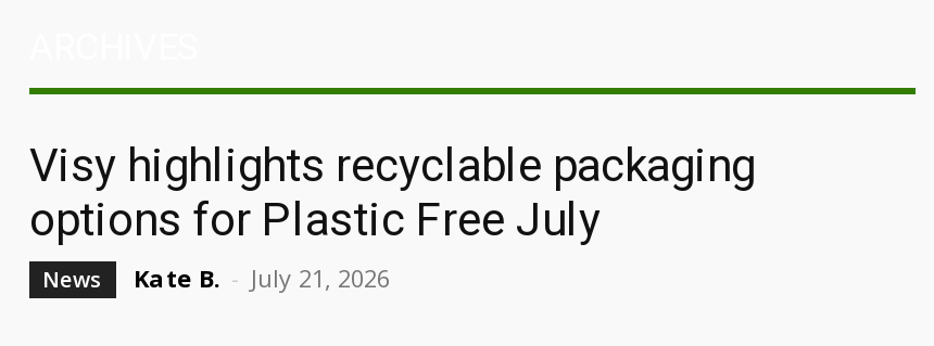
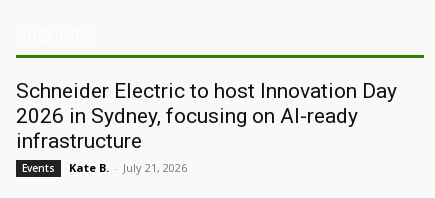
- Visy highlights recyclable packaging
- options for Plastic Free July
- News
+ Schneider Electric to host Innovation Day
+ 2026 in Sydney, focusing on AI-ready
+ infrastructure
+ Events
